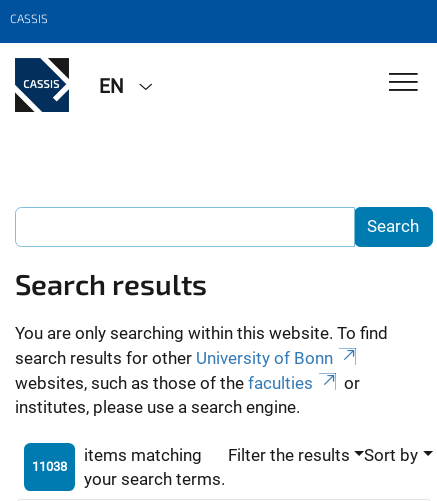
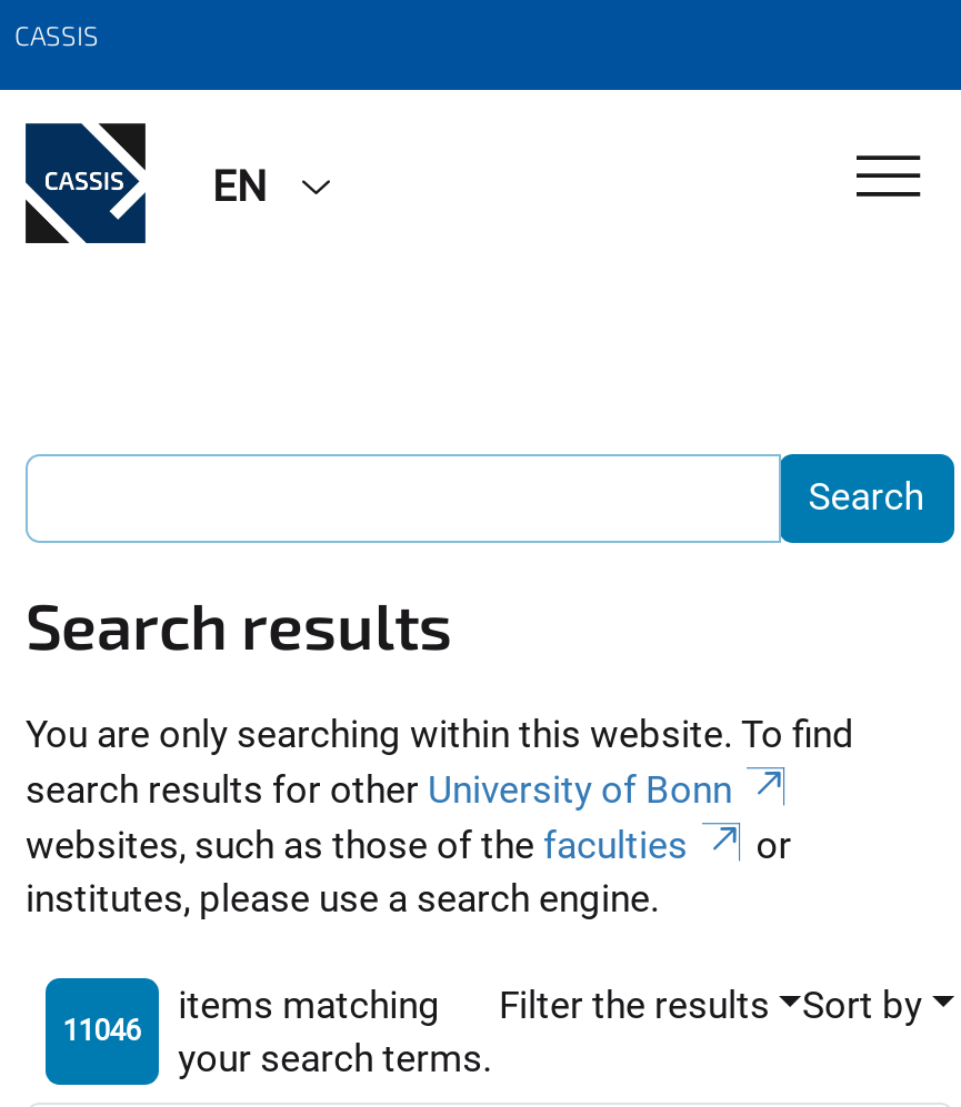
- 11038
+ 11046
